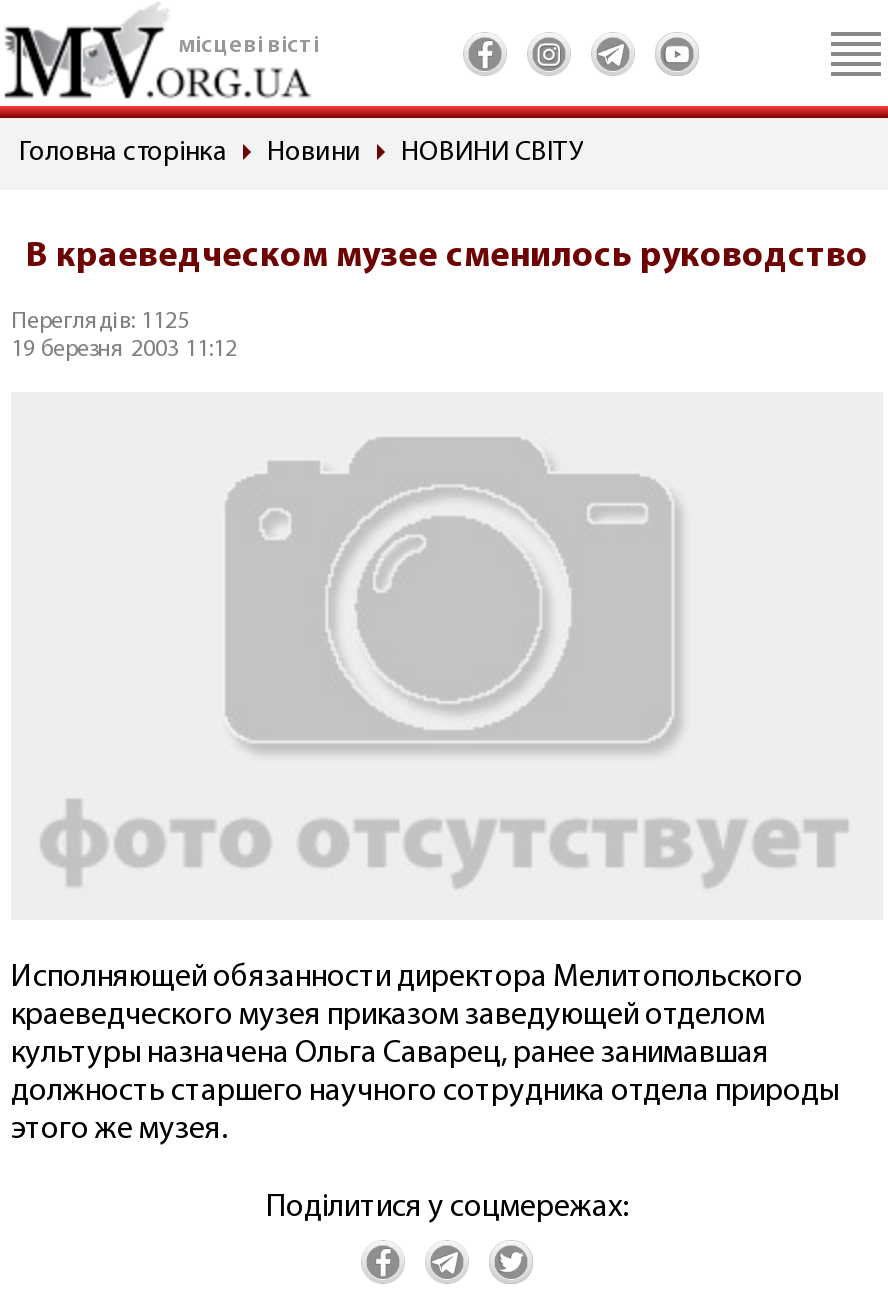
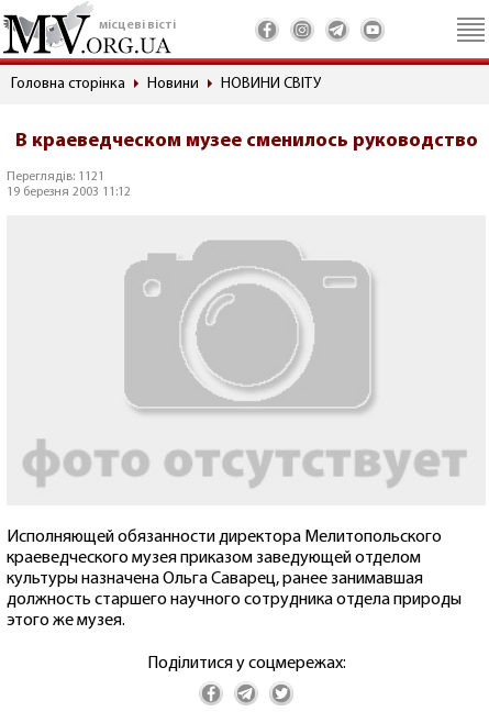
- Переглядів: 1125
+ Переглядів: 1121
